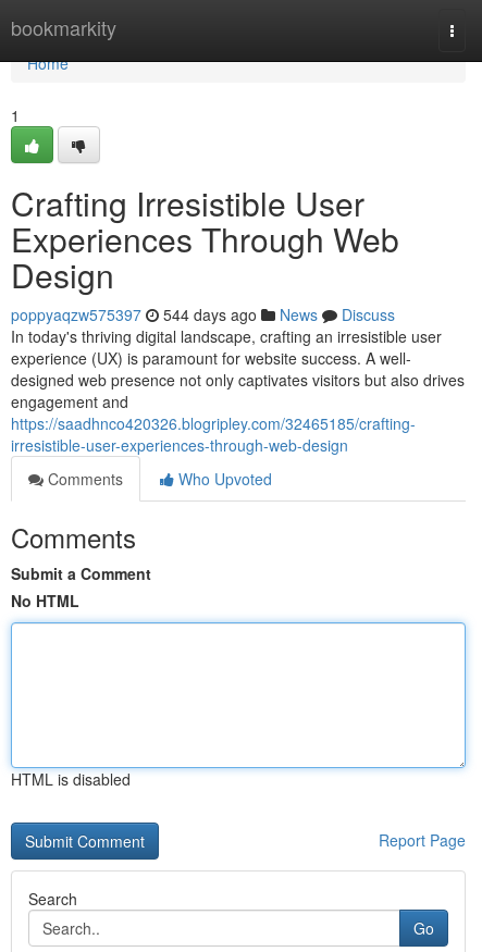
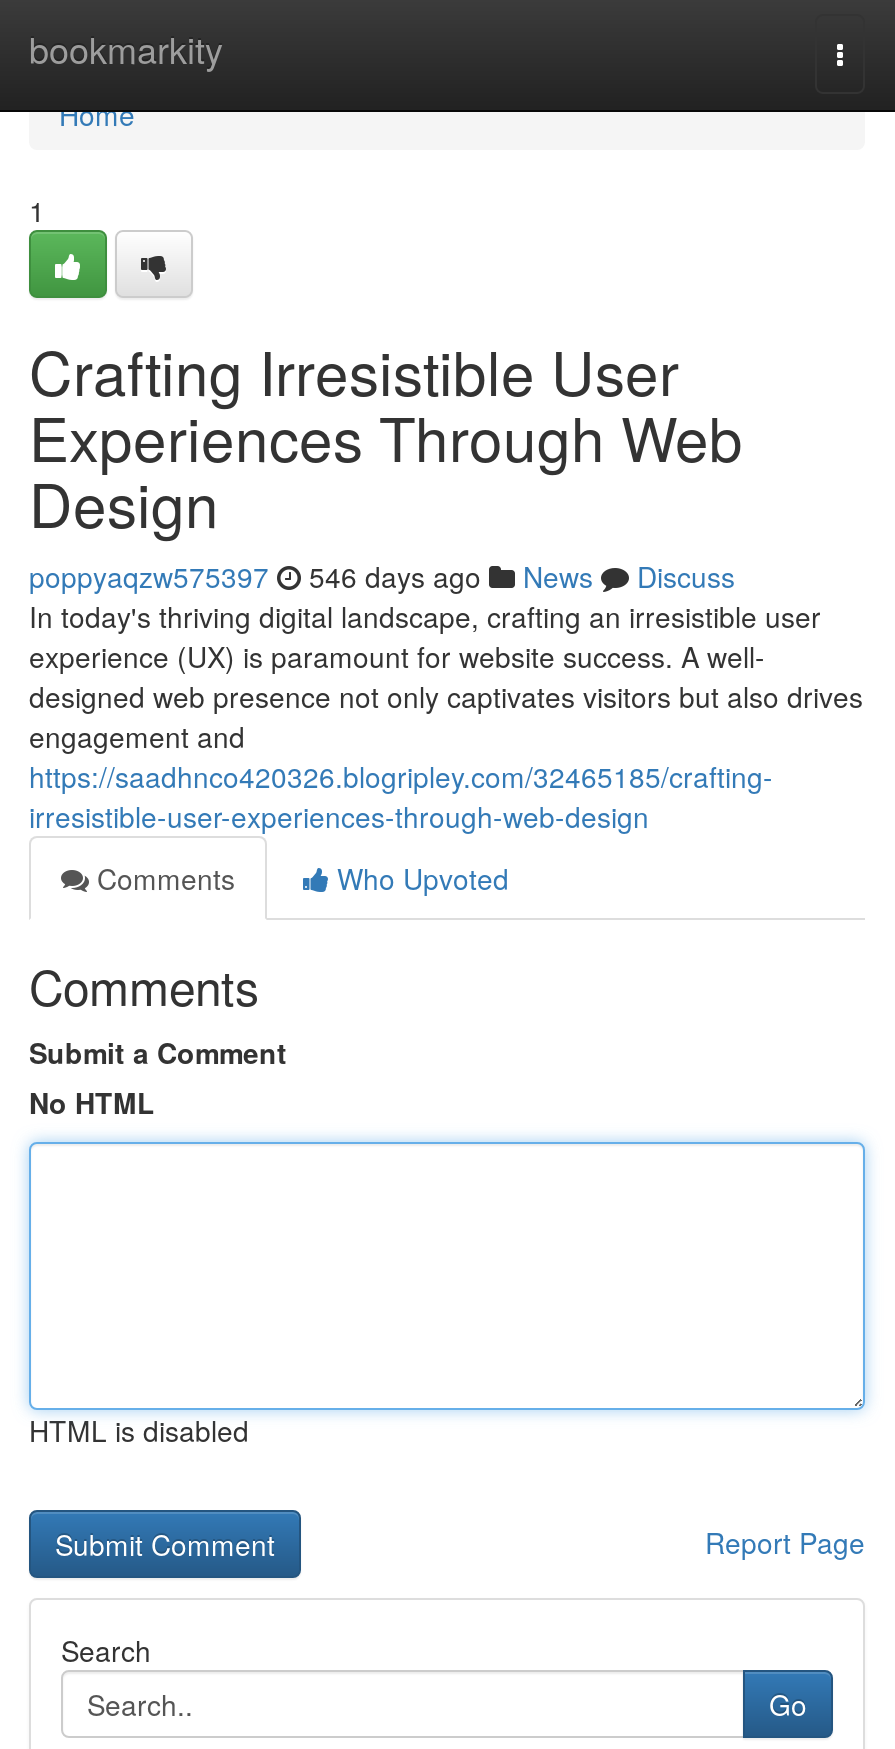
- poppyaqzw575397 544 days ago News Discuss
+ poppyaqzw575397 546 days ago News Discuss
